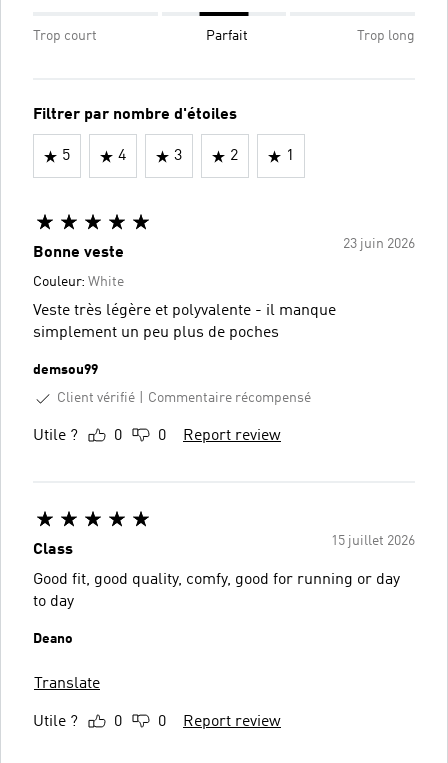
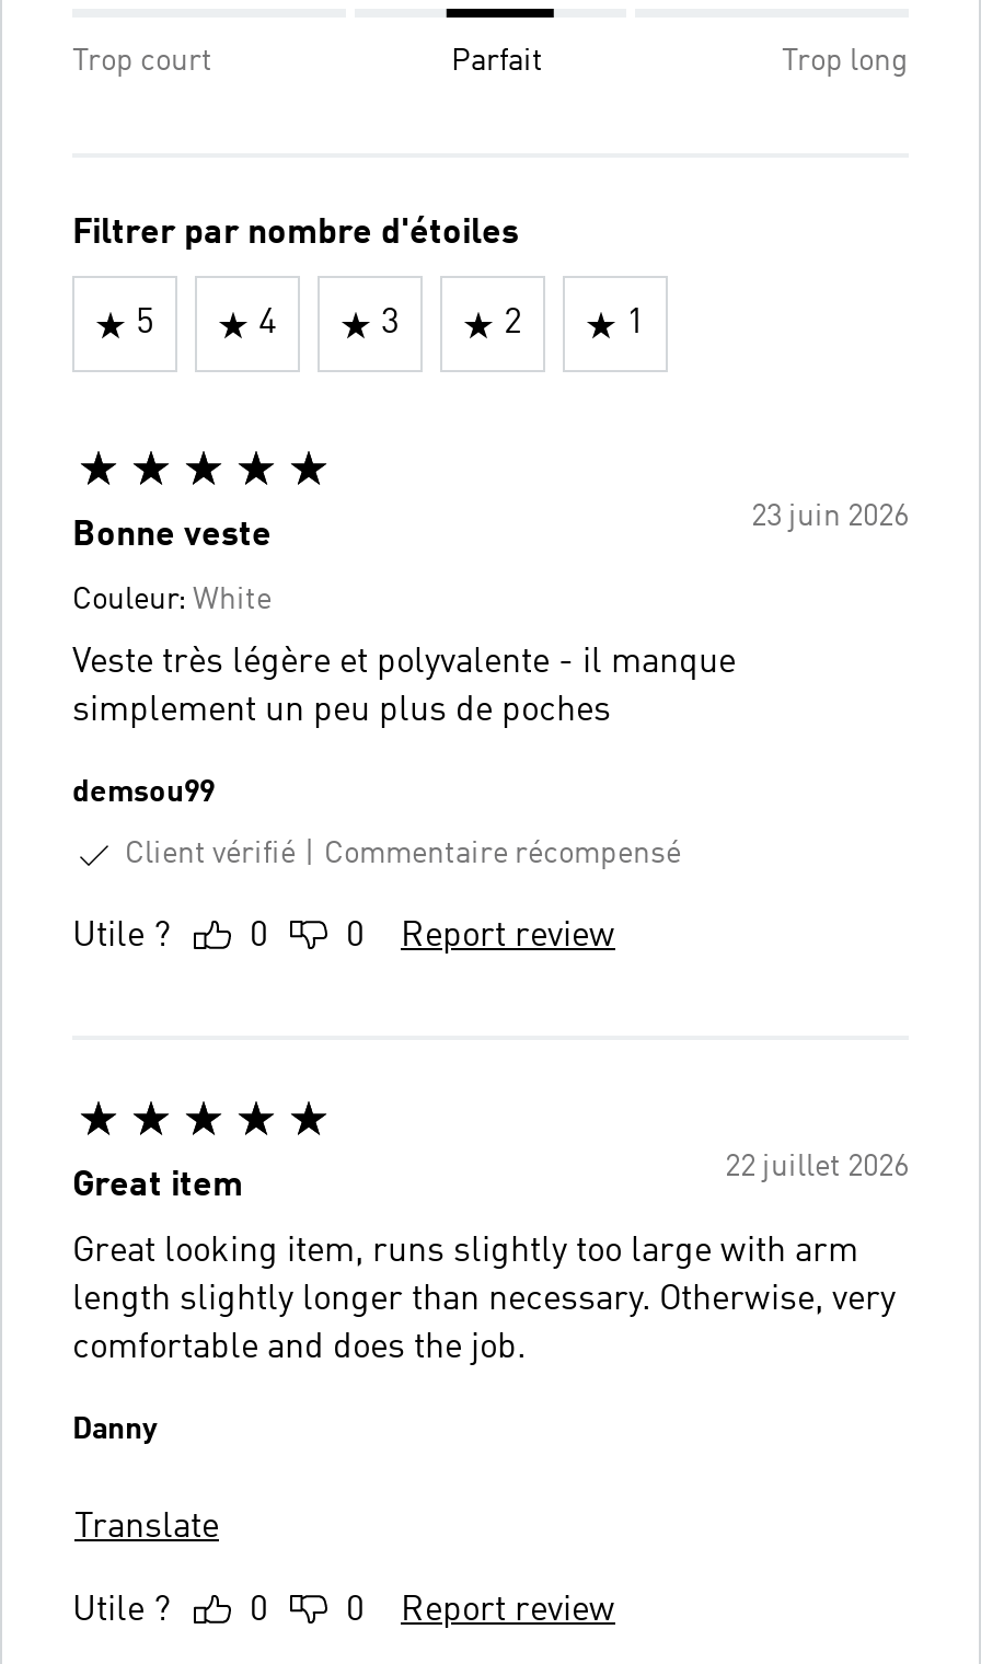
- 15 juillet 2026
- Class
+ 22 juillet 2026
+ Great item

- Good fit, good quality, comfy, good for running or day
- to day
+ Great looking item, runs slightly too large with arm
+ length slightly longer than necessary. Otherwise, very
+ comfortable and does the job.

- Deano
+ Danny
